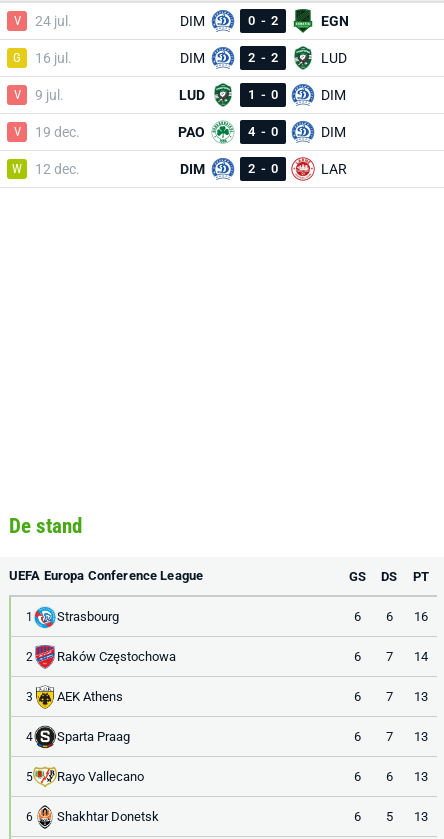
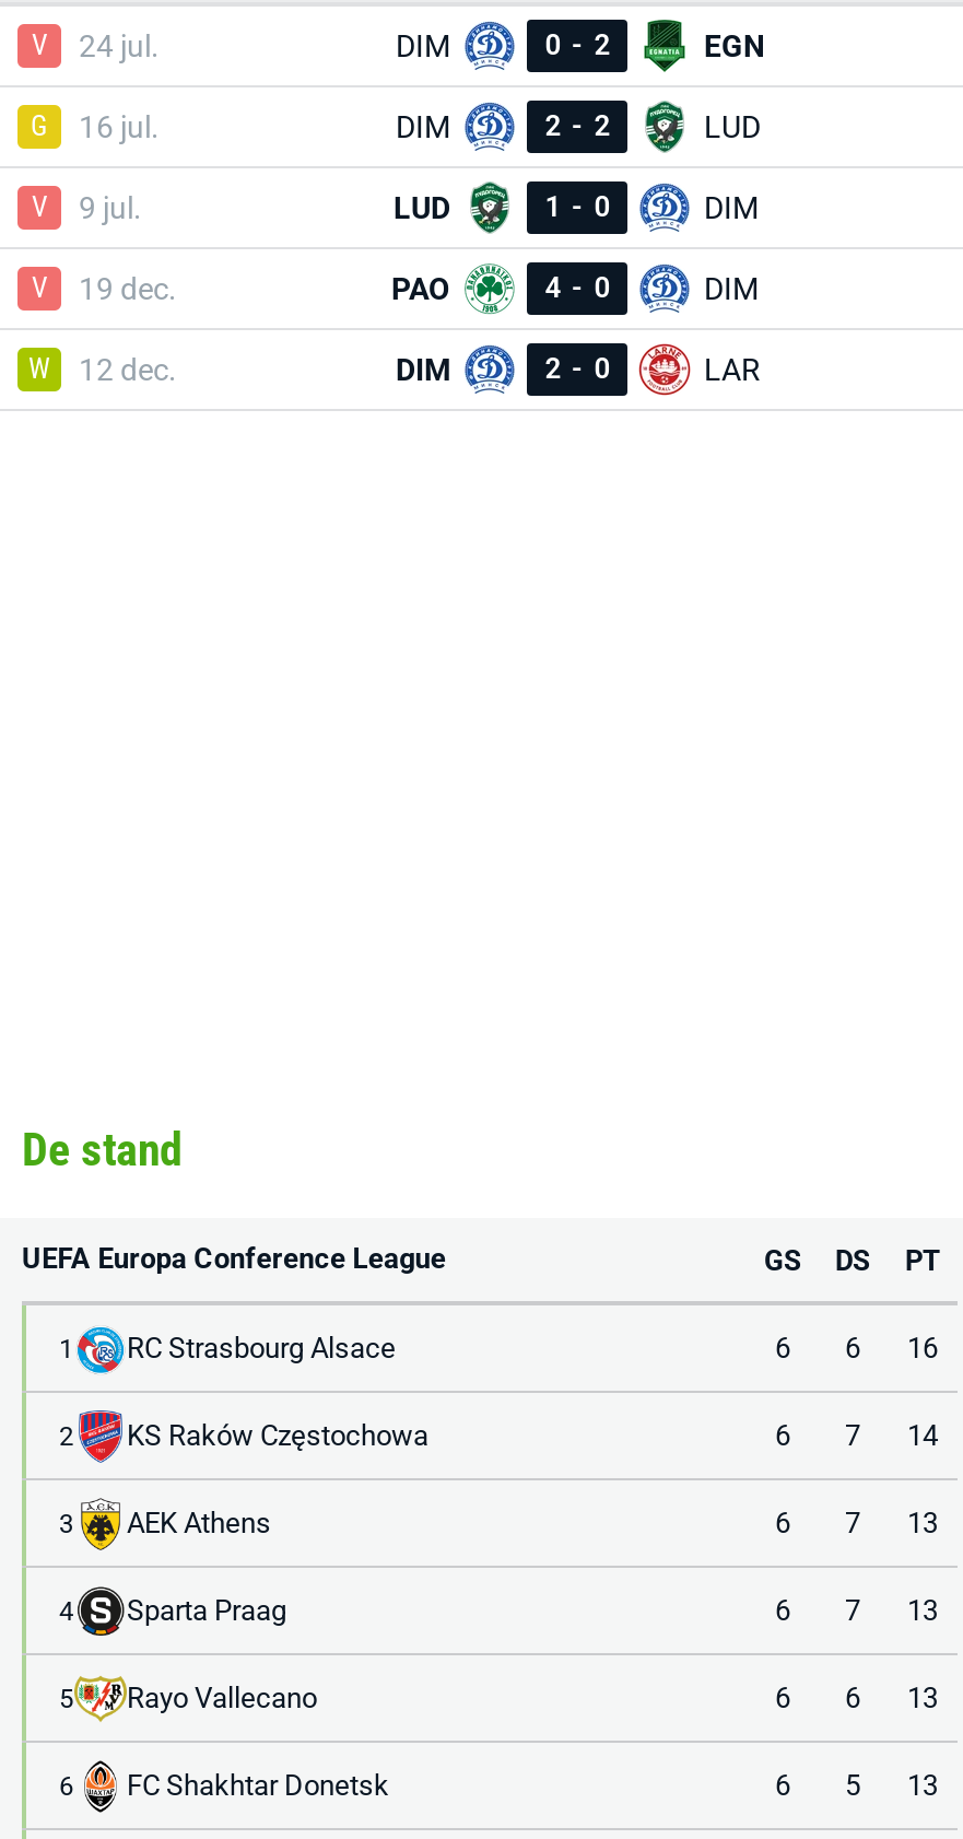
- Strasbourg
+ RC Strasbourg Alsace

- Raków Częstochowa
+ KS Raków Częstochowa

- Shakhtar Donetsk
+ FC Shakhtar Donetsk
